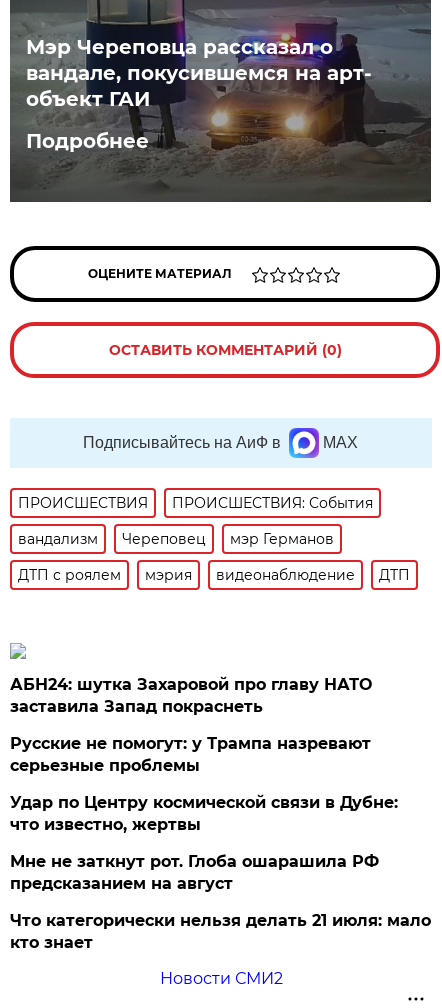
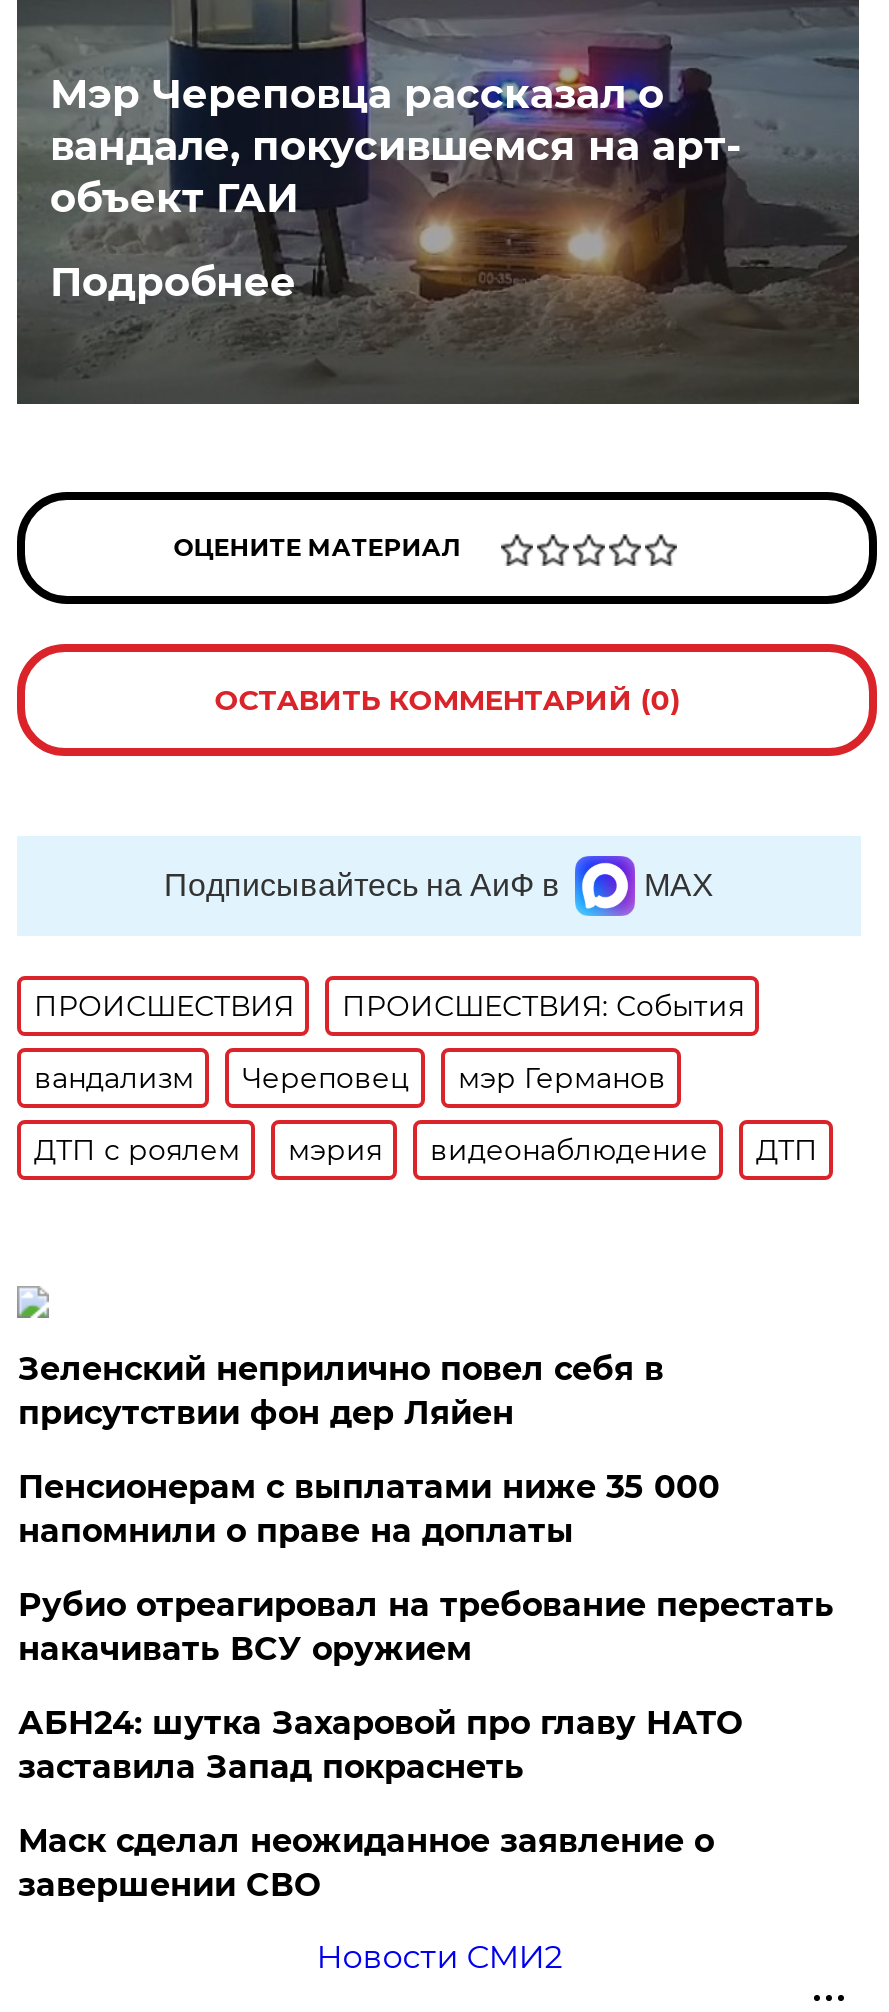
+ Зеленский неприлично повел cебя в
+ присутствии фон дер Ляйен
+ Пенсионерам с выплатами ниже 35 000
+ напомнили о праве на доплаты
+ Рубио отреагировал на требование перестать
+ накачивать ВСУ оружием

moved down: АБН24: шутка Захаровой про главу НАТО | заставила Запад покраснеть

- Русские не помогут: у Трампа назревают
- серьезные проблемы
- Удар по Центру космической связи в Дубне:
- что известно, жертвы
- Мне не заткнут рот. Глоба ошарашила РФ
- предсказанием на август
- Что категорически нельзя делать 21 июля: мало
- кто знает
+ Маск сделал неожиданное заявление о
+ завершении СВО
